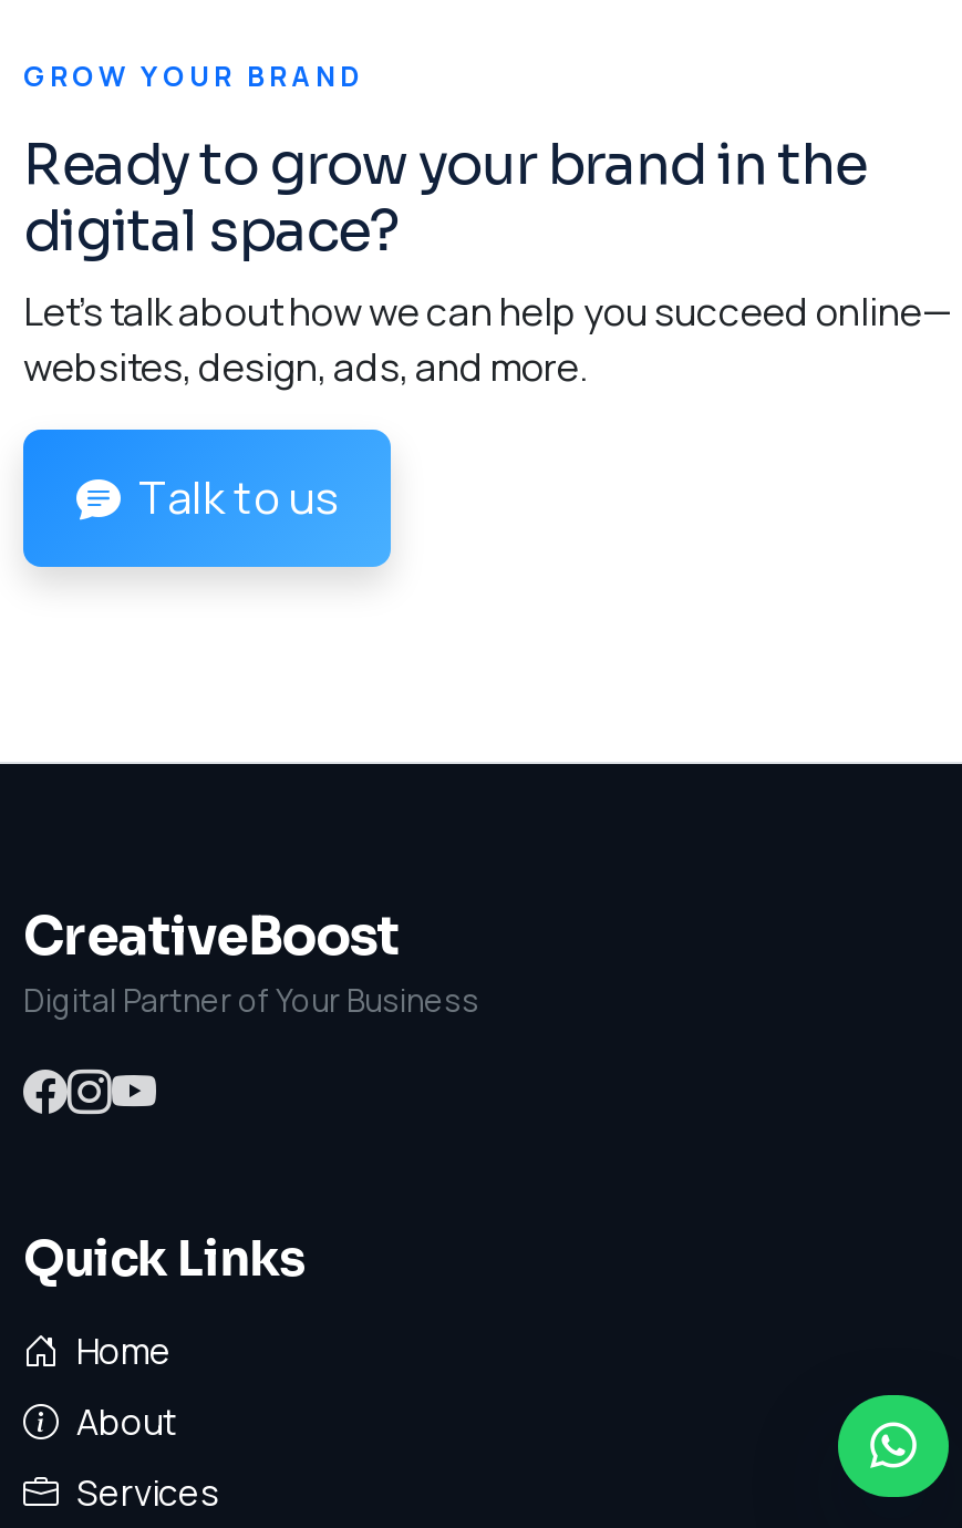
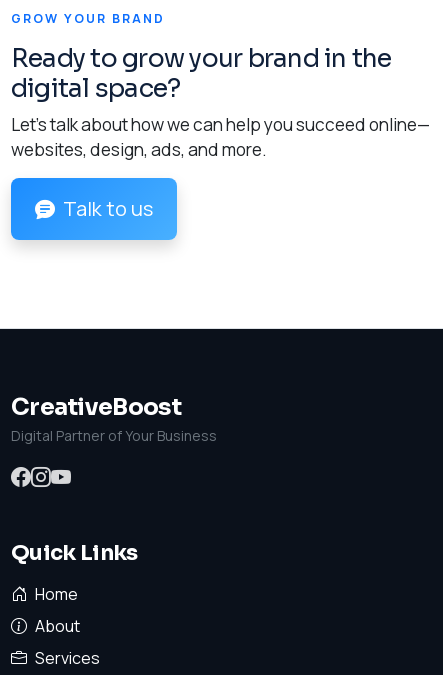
- [image]
